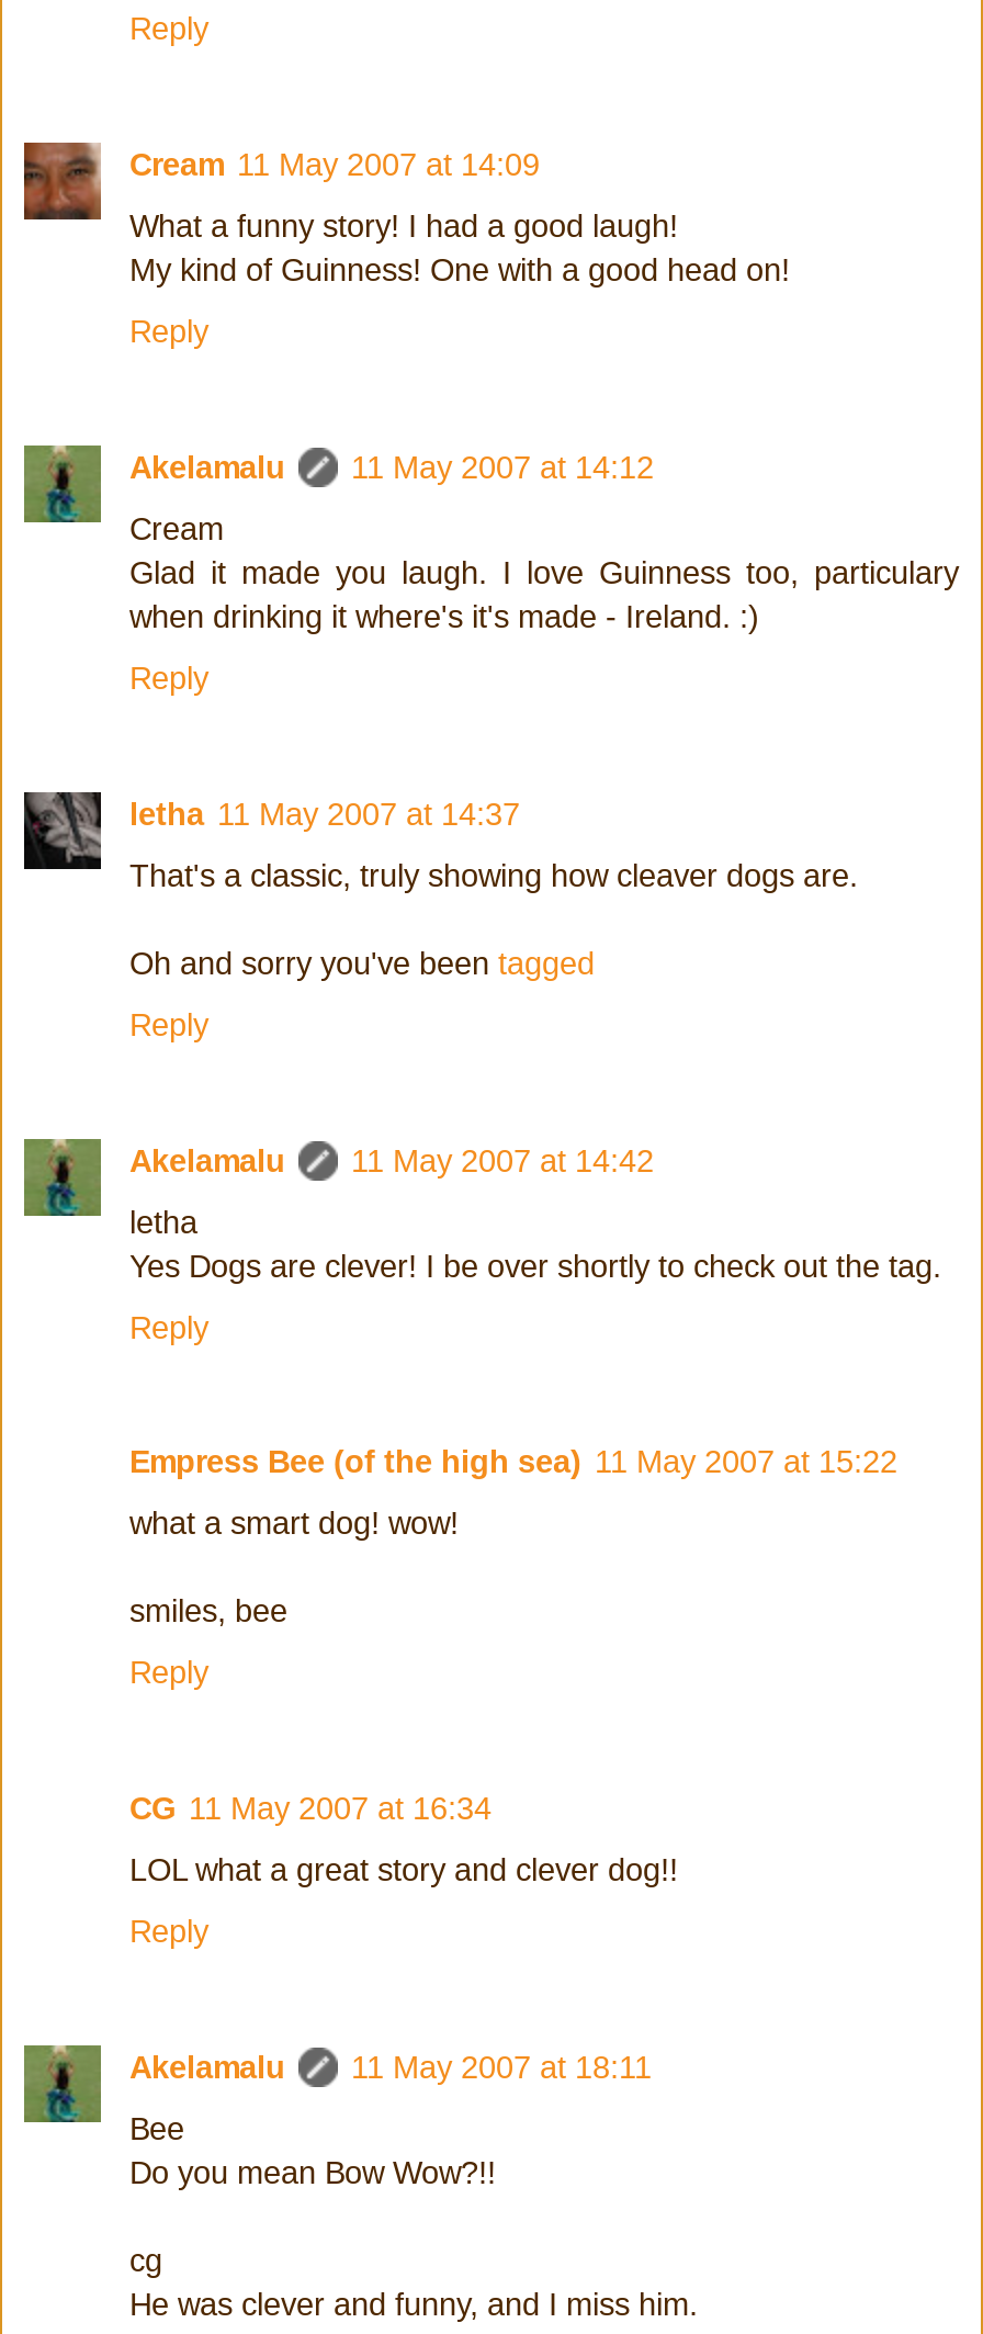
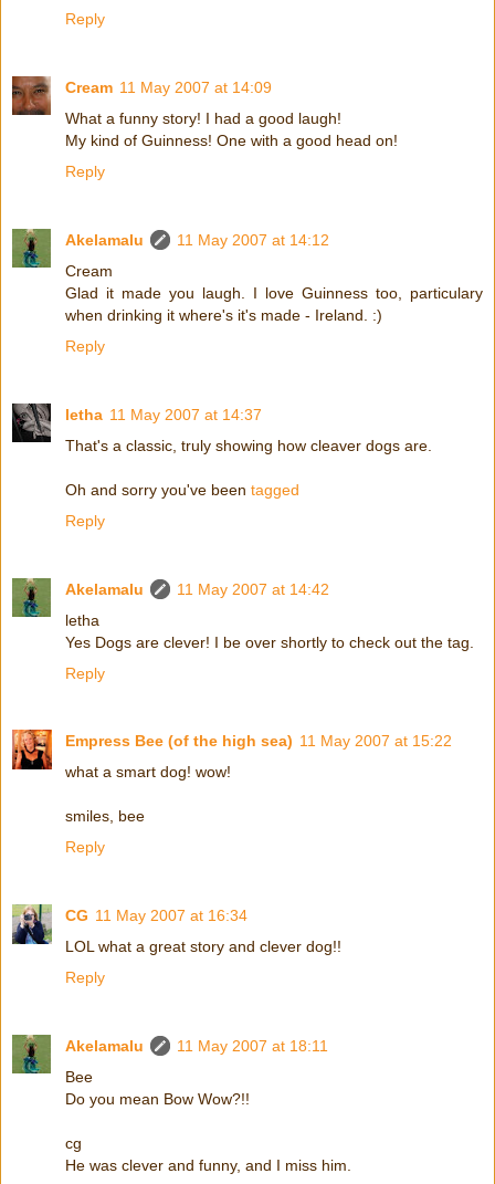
+ [image]

+ [image]
